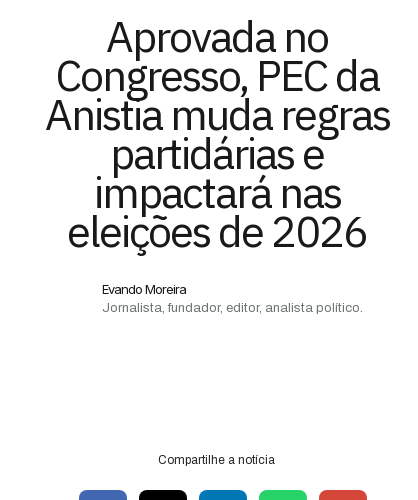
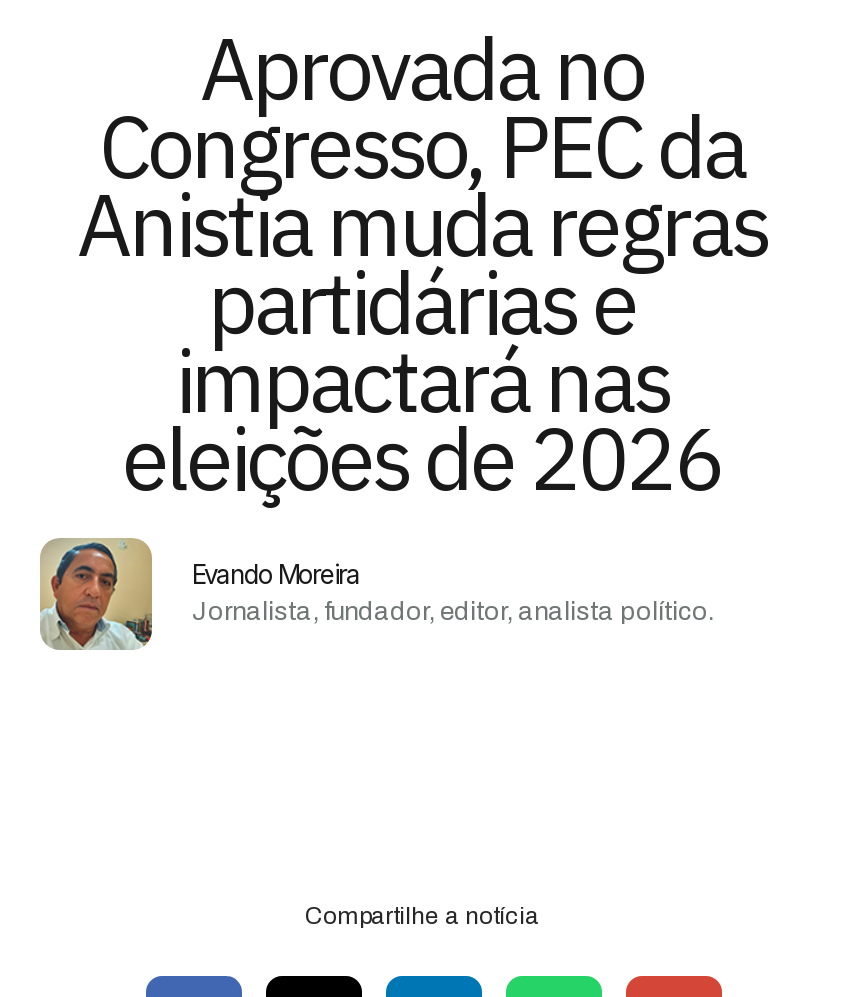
+ [image]
